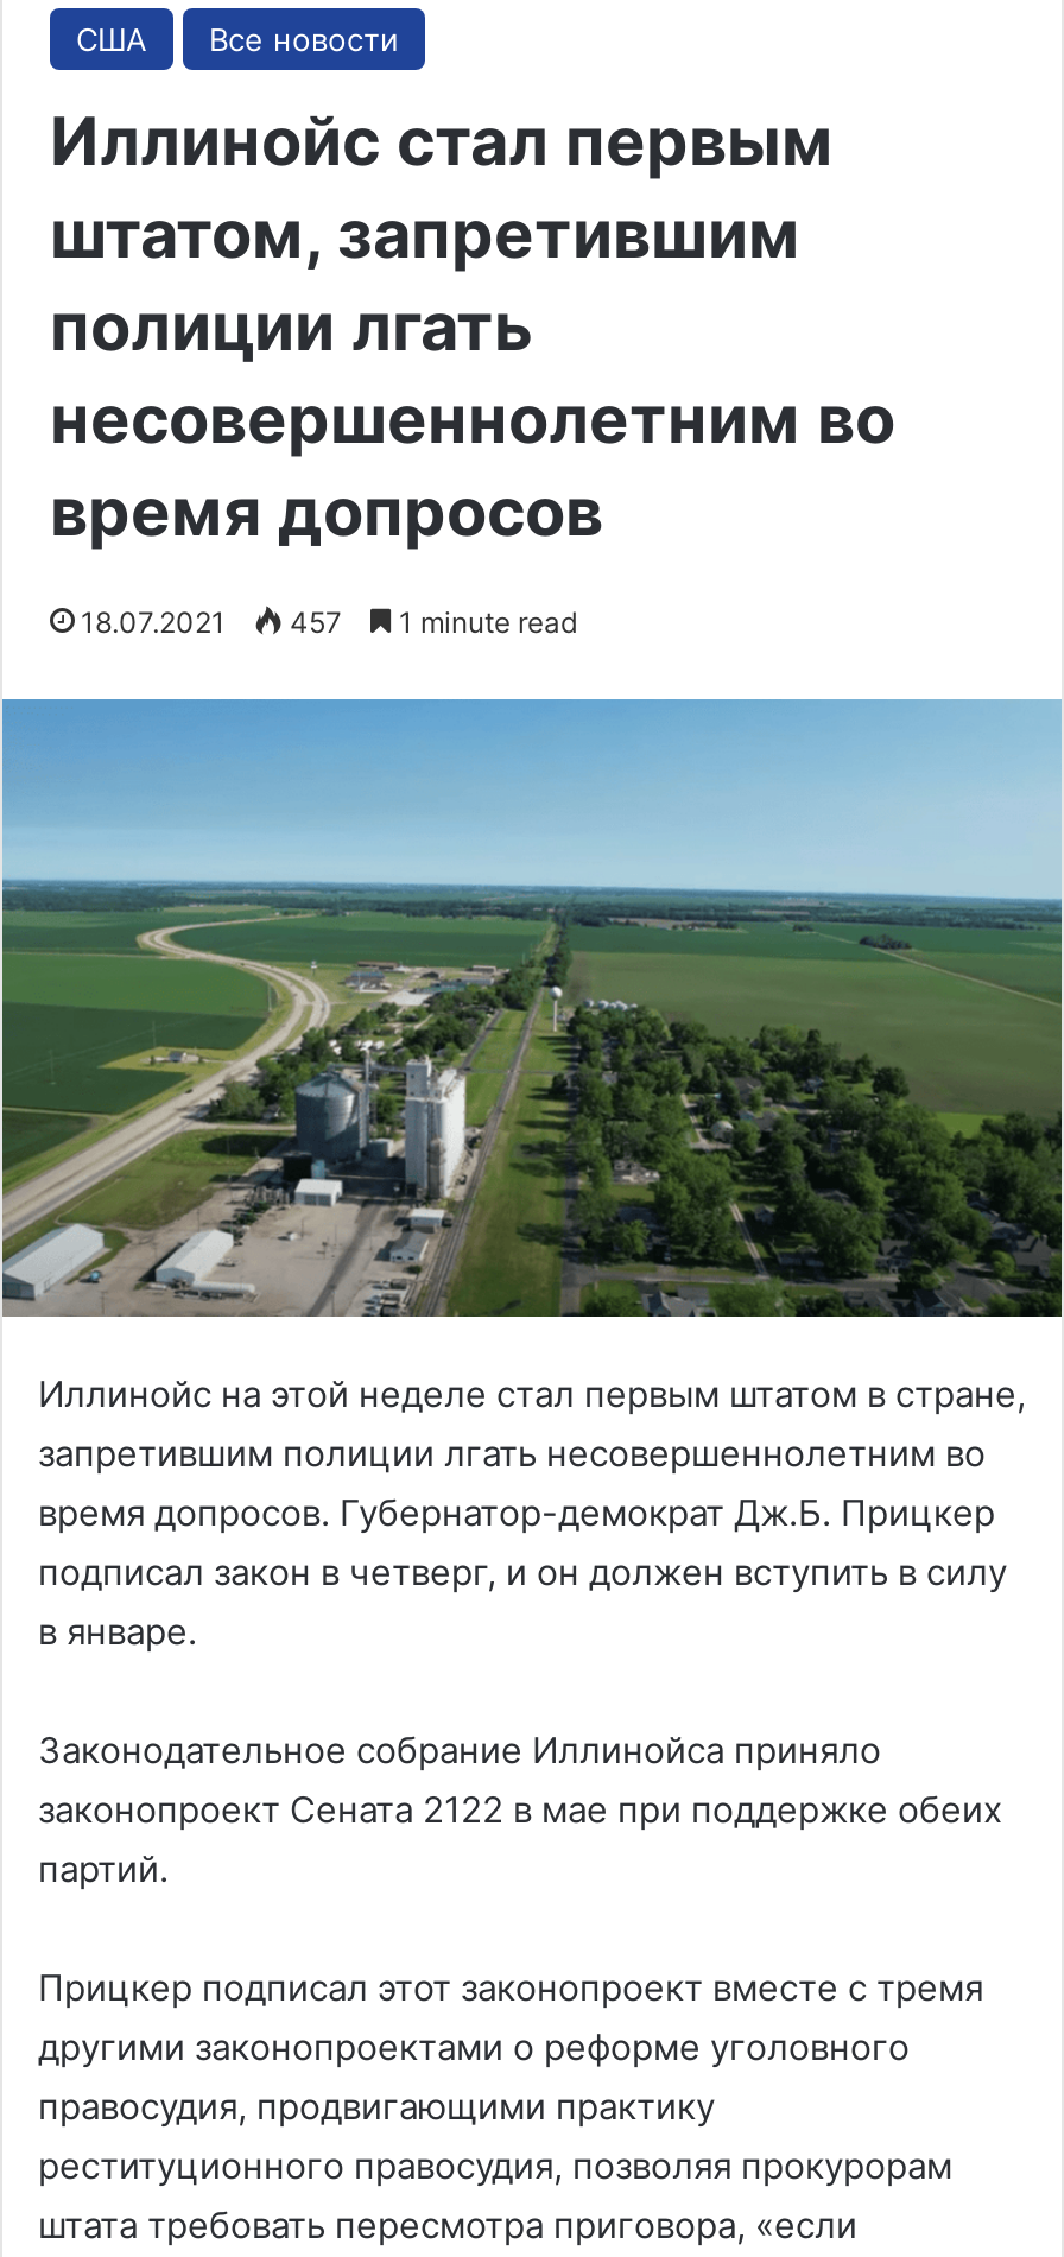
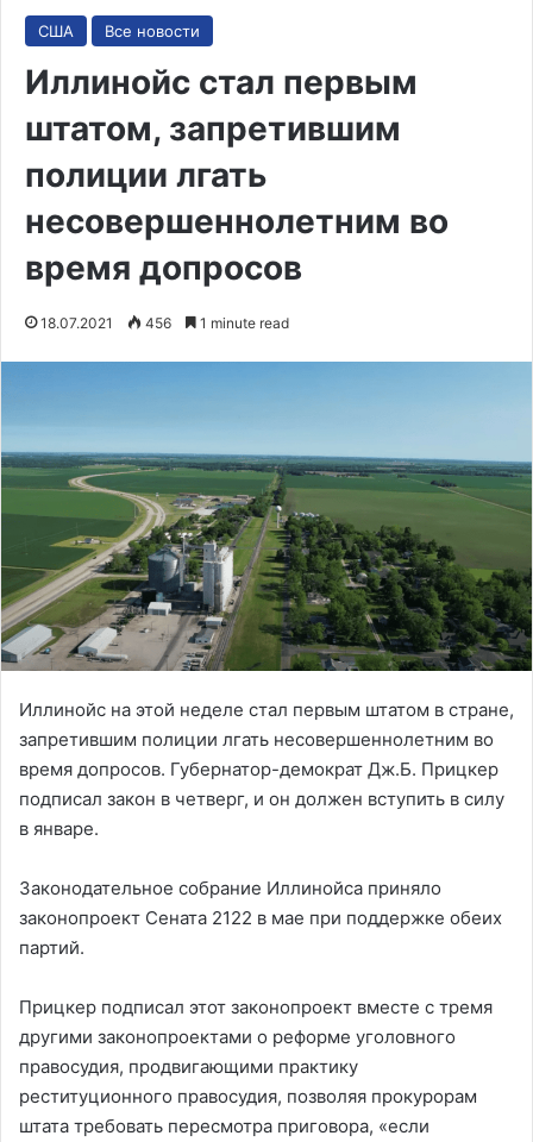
- 18.07.2021 457 1 minute read
+ 18.07.2021 456 1 minute read
